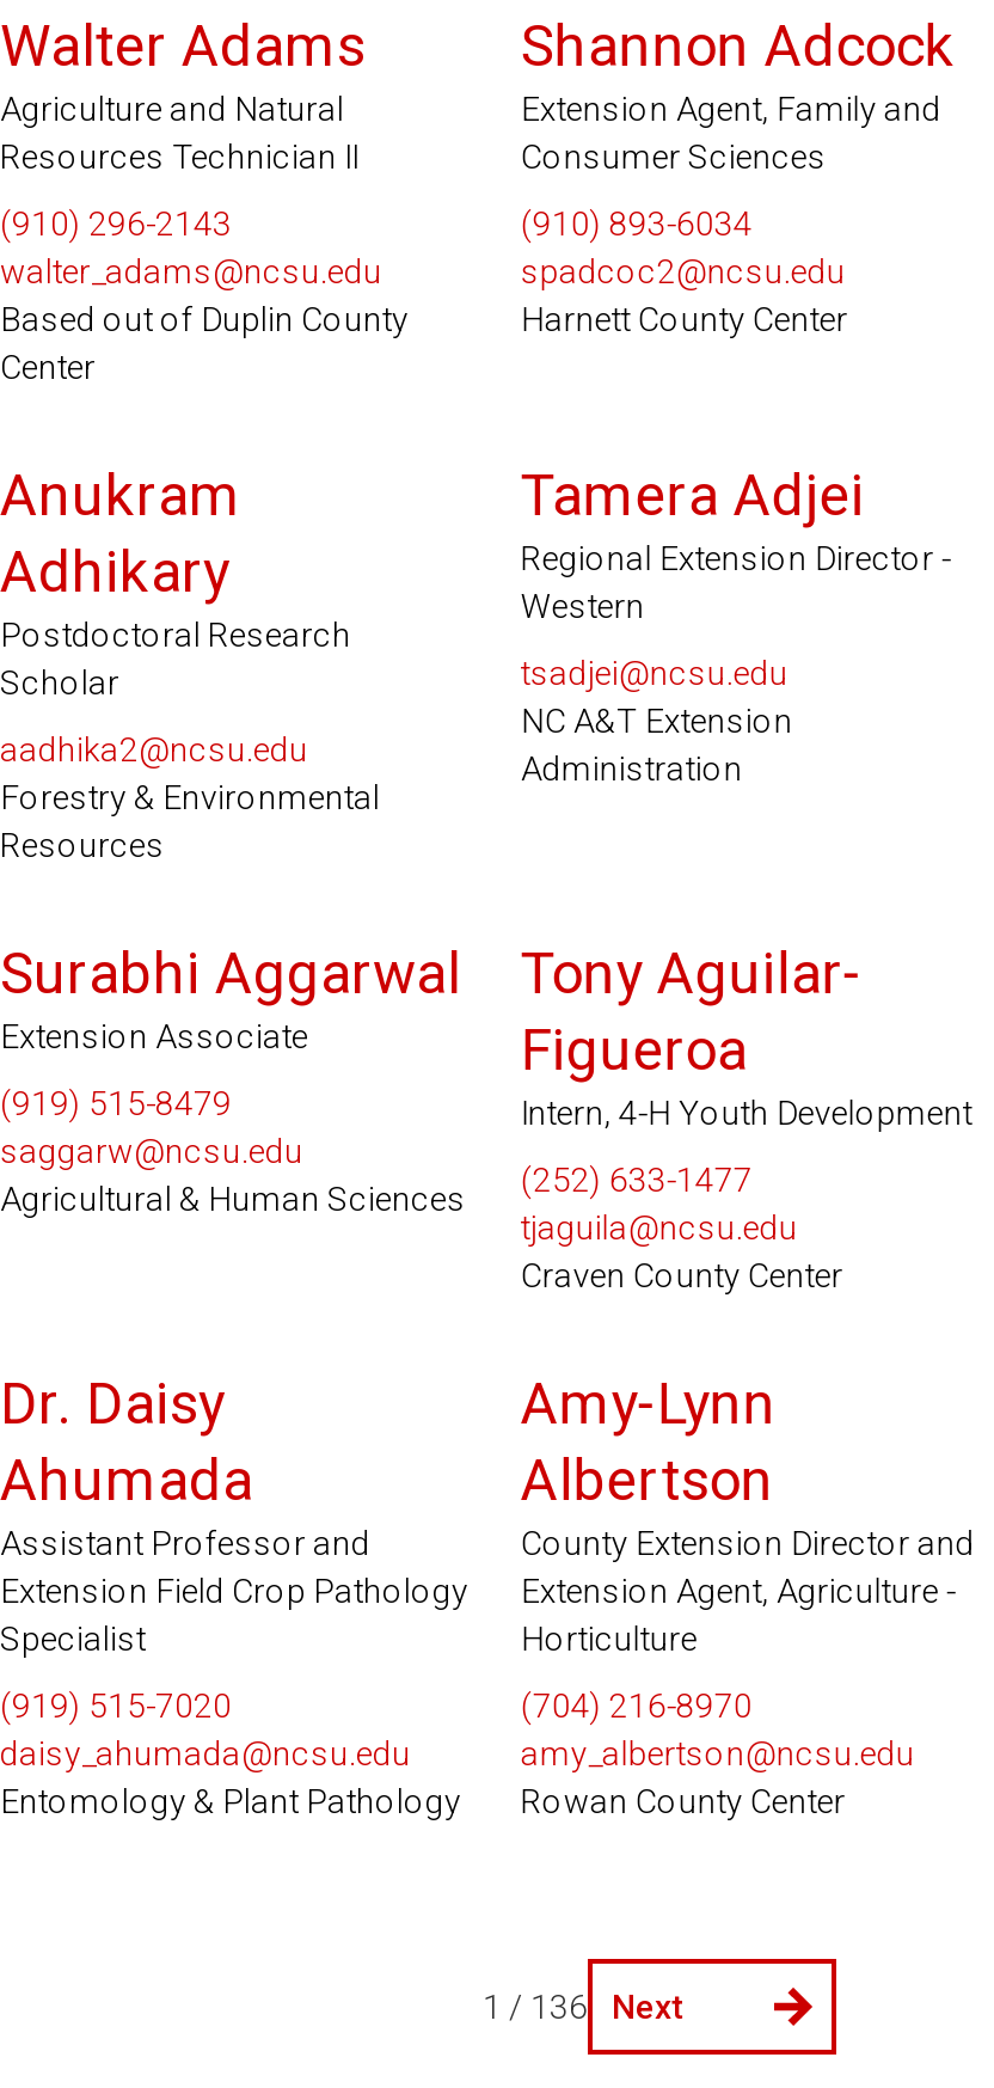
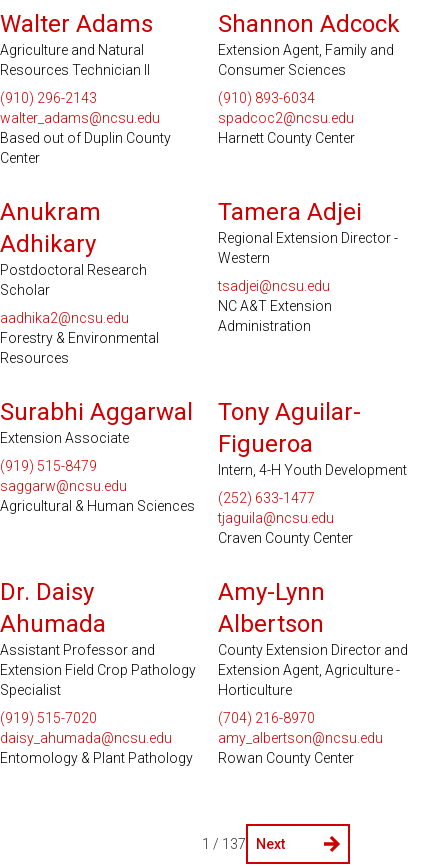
- 1 / 136 Next
+ 1 / 137 Next
